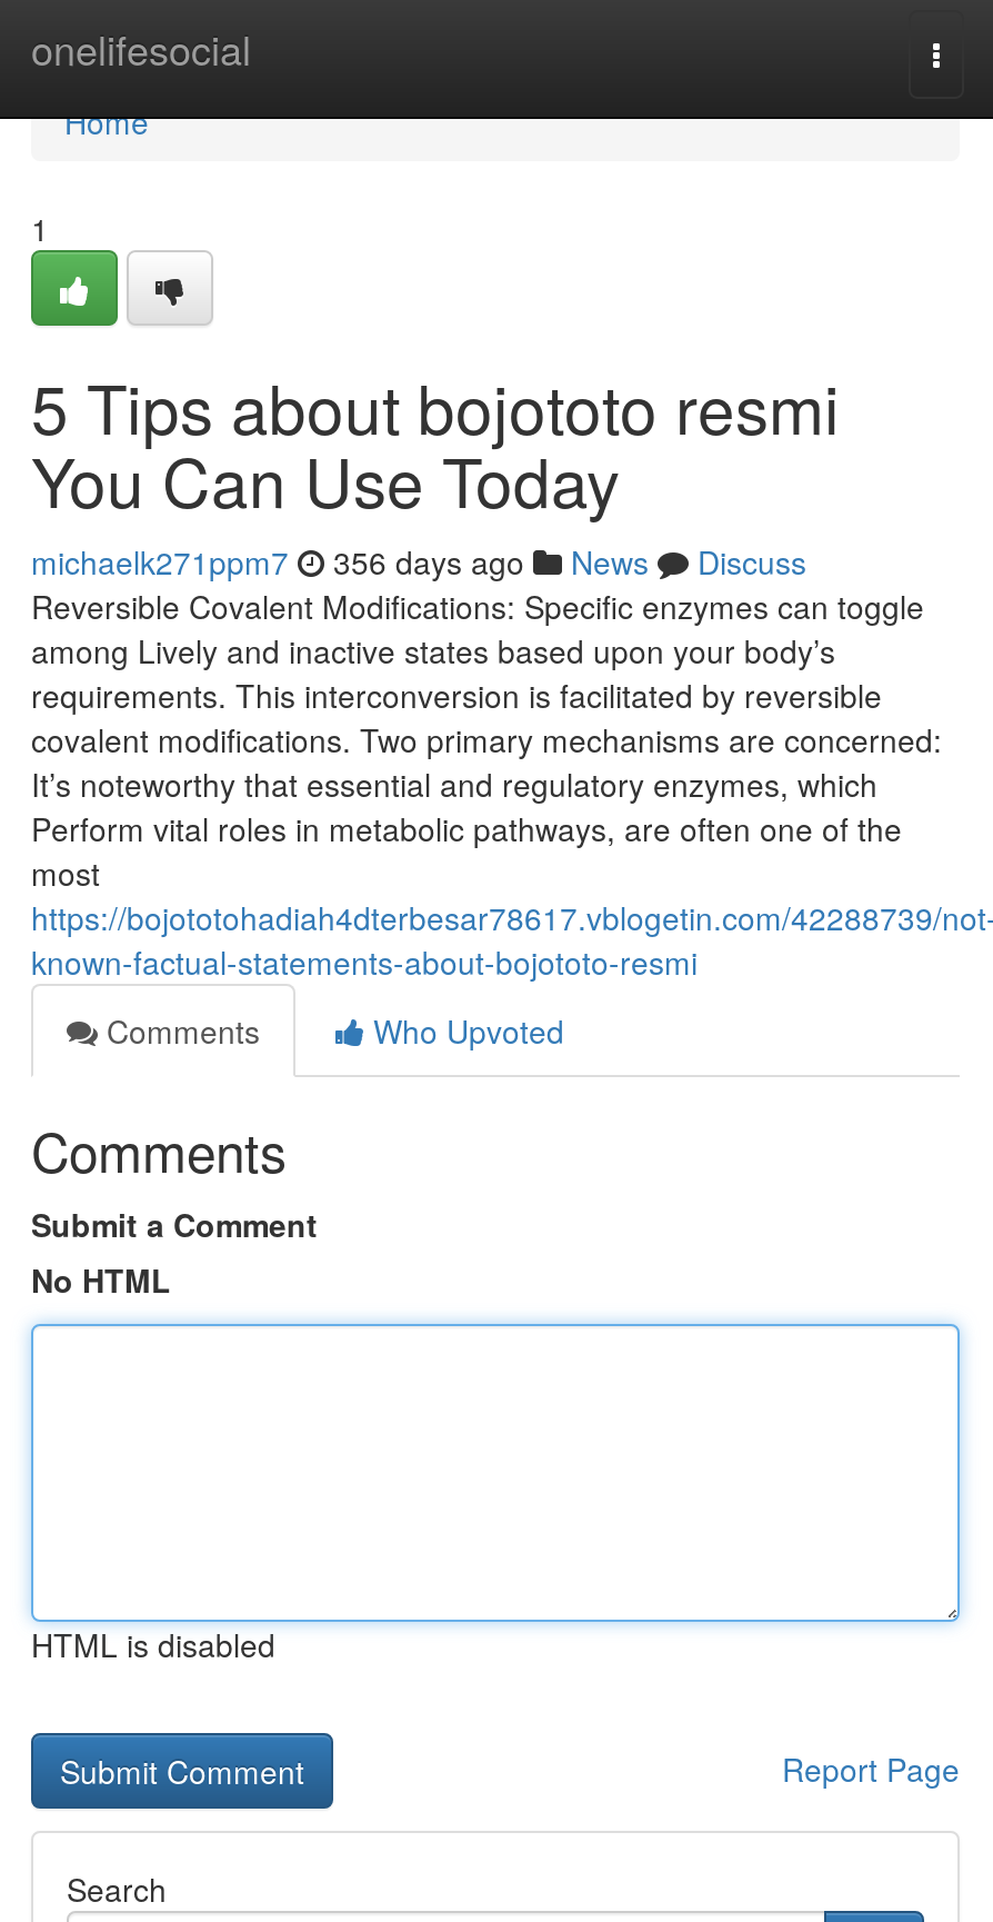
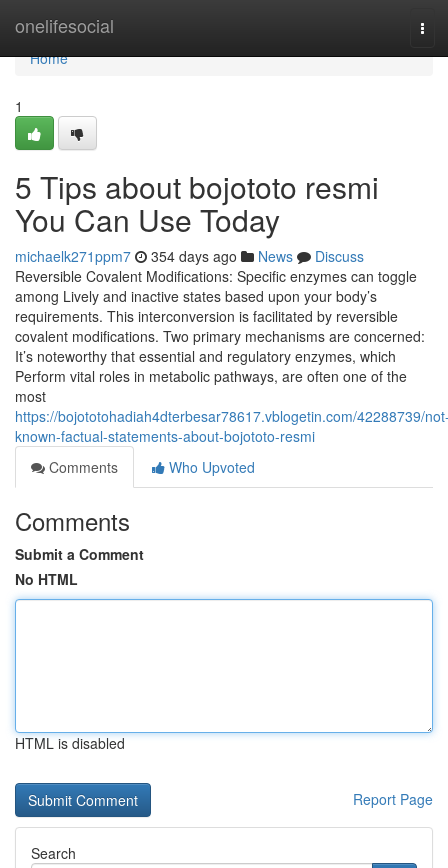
- michaelk271ppm7 356 days ago News Discuss
+ michaelk271ppm7 354 days ago News Discuss
